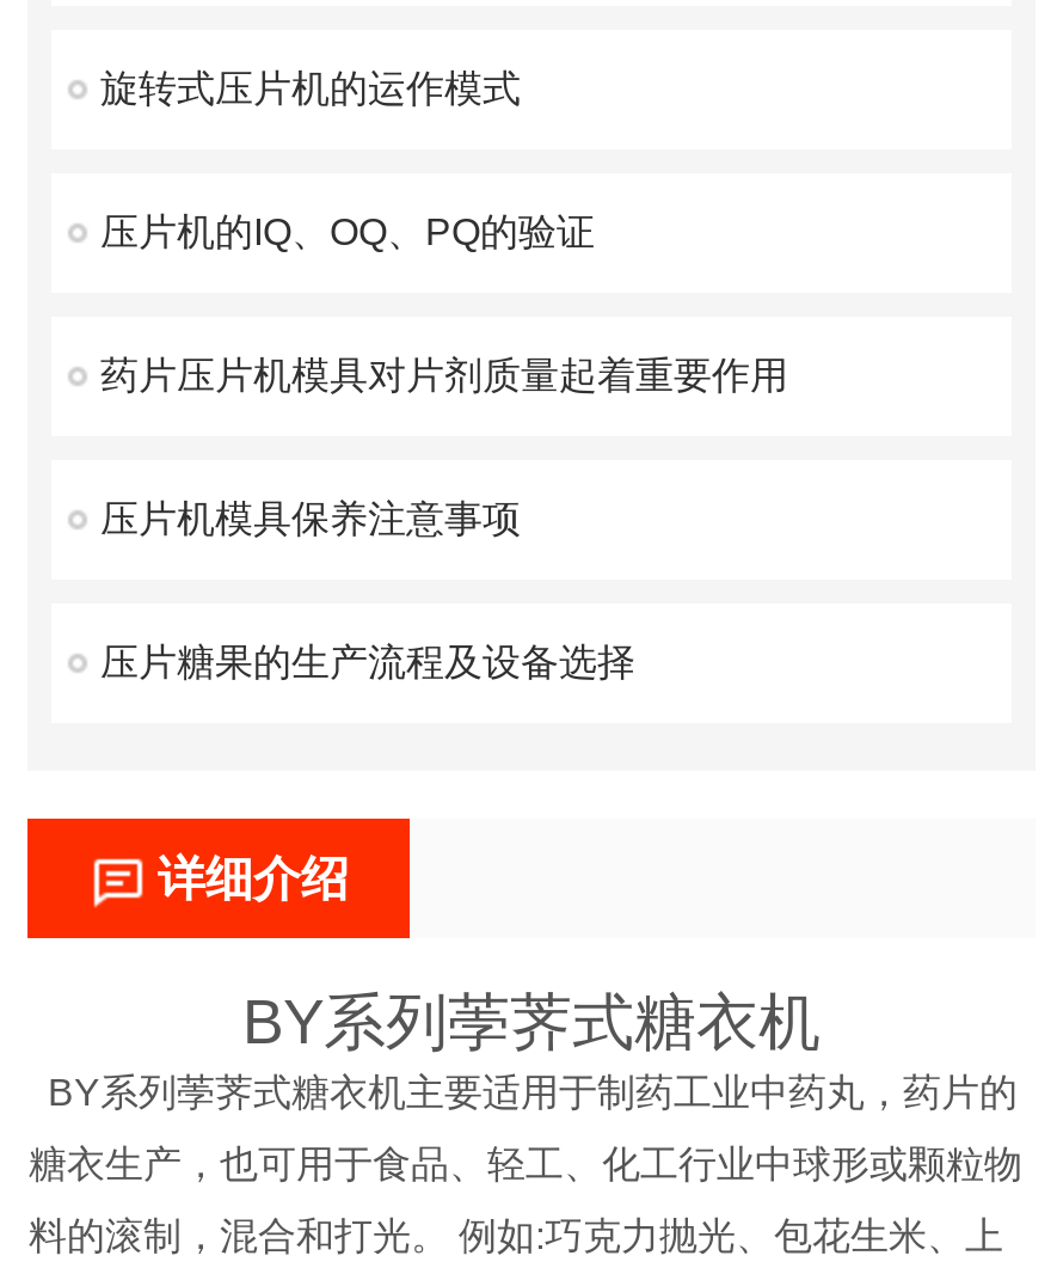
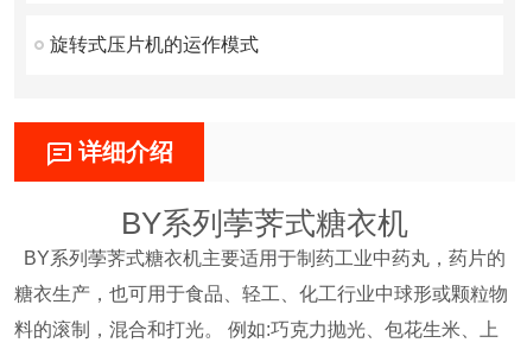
- 压片机的IQ、OQ、PQ的验证

- 药片压片机模具对片剂质量起着重要作用

- 压片机模具保养注意事项

- 压片糖果的生产流程及设备选择
